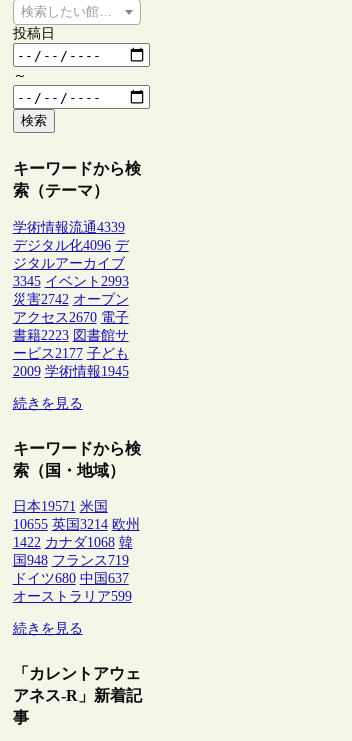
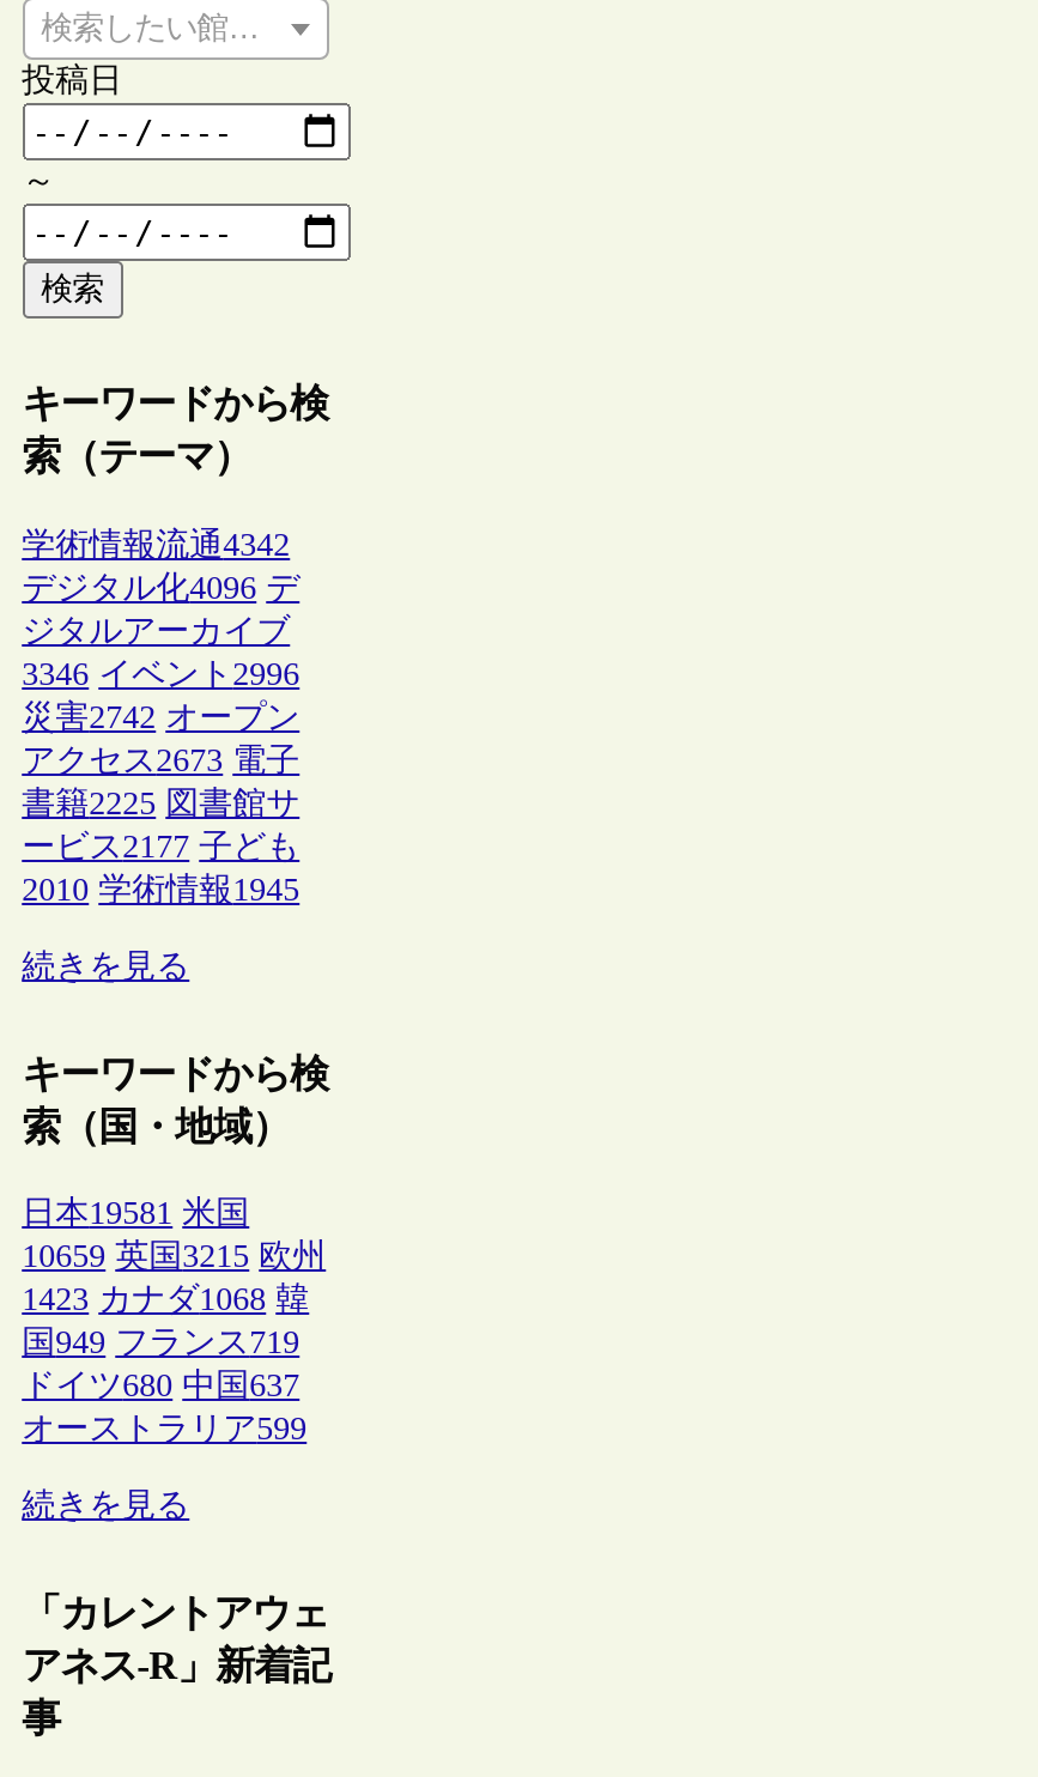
- 学術情報流通4339
+ 学術情報流通4342

- 3345 イベント2993
+ 3346 イベント2996

- アクセス2670 電子
+ アクセス2673 電子

- 書籍2223 図書館サ
+ 書籍2225 図書館サ

- 2009 学術情報1945
+ 2010 学術情報1945

- 日本19571 米国
+ 日本19581 米国

- 10655 英国3214 欧州
+ 10659 英国3215 欧州

- 1422 カナダ1068 韓
+ 1423 カナダ1068 韓

- 国948 フランス719
+ 国949 フランス719
